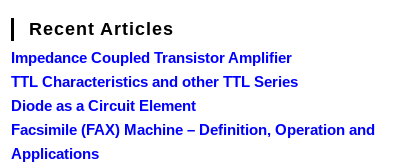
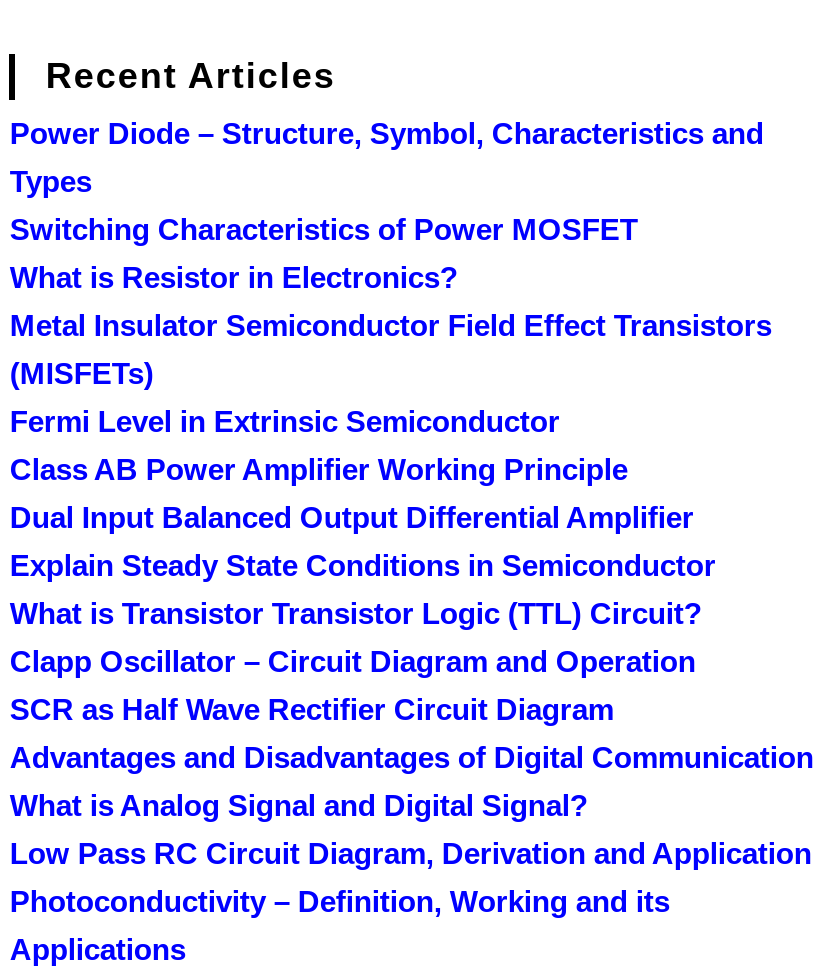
- Impedance Coupled Transistor Amplifier
- TTL Characteristics and other TTL Series
- Diode as a Circuit Element
- Facsimile (FAX) Machine – Definition, Operation and
+ Power Diode – Structure, Symbol, Characteristics and
+ Types
+ Switching Characteristics of Power MOSFET
+ What is Resistor in Electronics?
+ Metal Insulator Semiconductor Field Effect Transistors
+ (MISFETs)
+ Fermi Level in Extrinsic Semiconductor
+ Class AB Power Amplifier Working Principle
+ Dual Input Balanced Output Differential Amplifier
+ Explain Steady State Conditions in Semiconductor
+ What is Transistor Transistor Logic (TTL) Circuit?
+ Clapp Oscillator – Circuit Diagram and Operation
+ SCR as Half Wave Rectifier Circuit Diagram
+ Advantages and Disadvantages of Digital Communication
+ What is Analog Signal and Digital Signal?
+ Low Pass RC Circuit Diagram, Derivation and Application
+ Photoconductivity – Definition, Working and its
